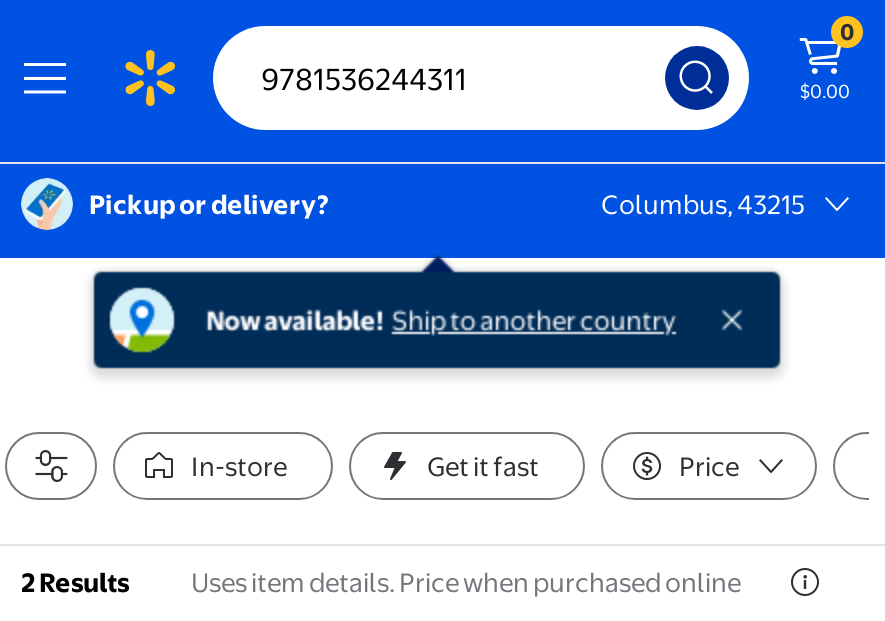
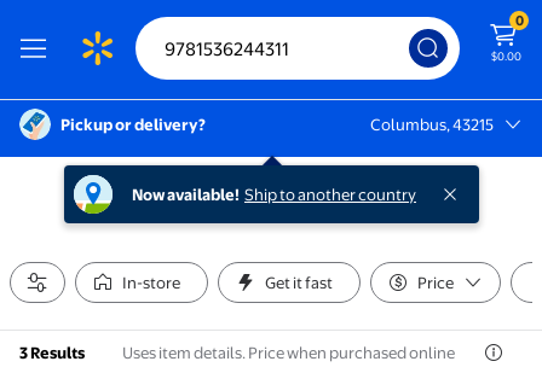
- 2 Results Uses item details. Price when purchased online
+ 3 Results Uses item details. Price when purchased online
